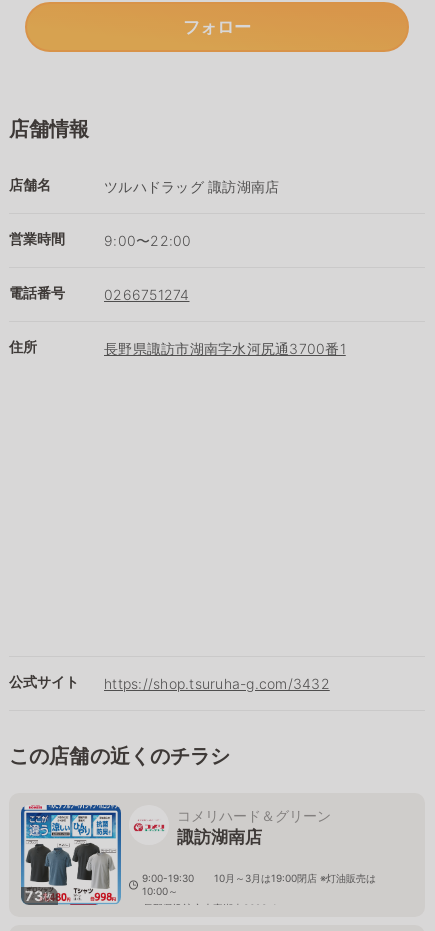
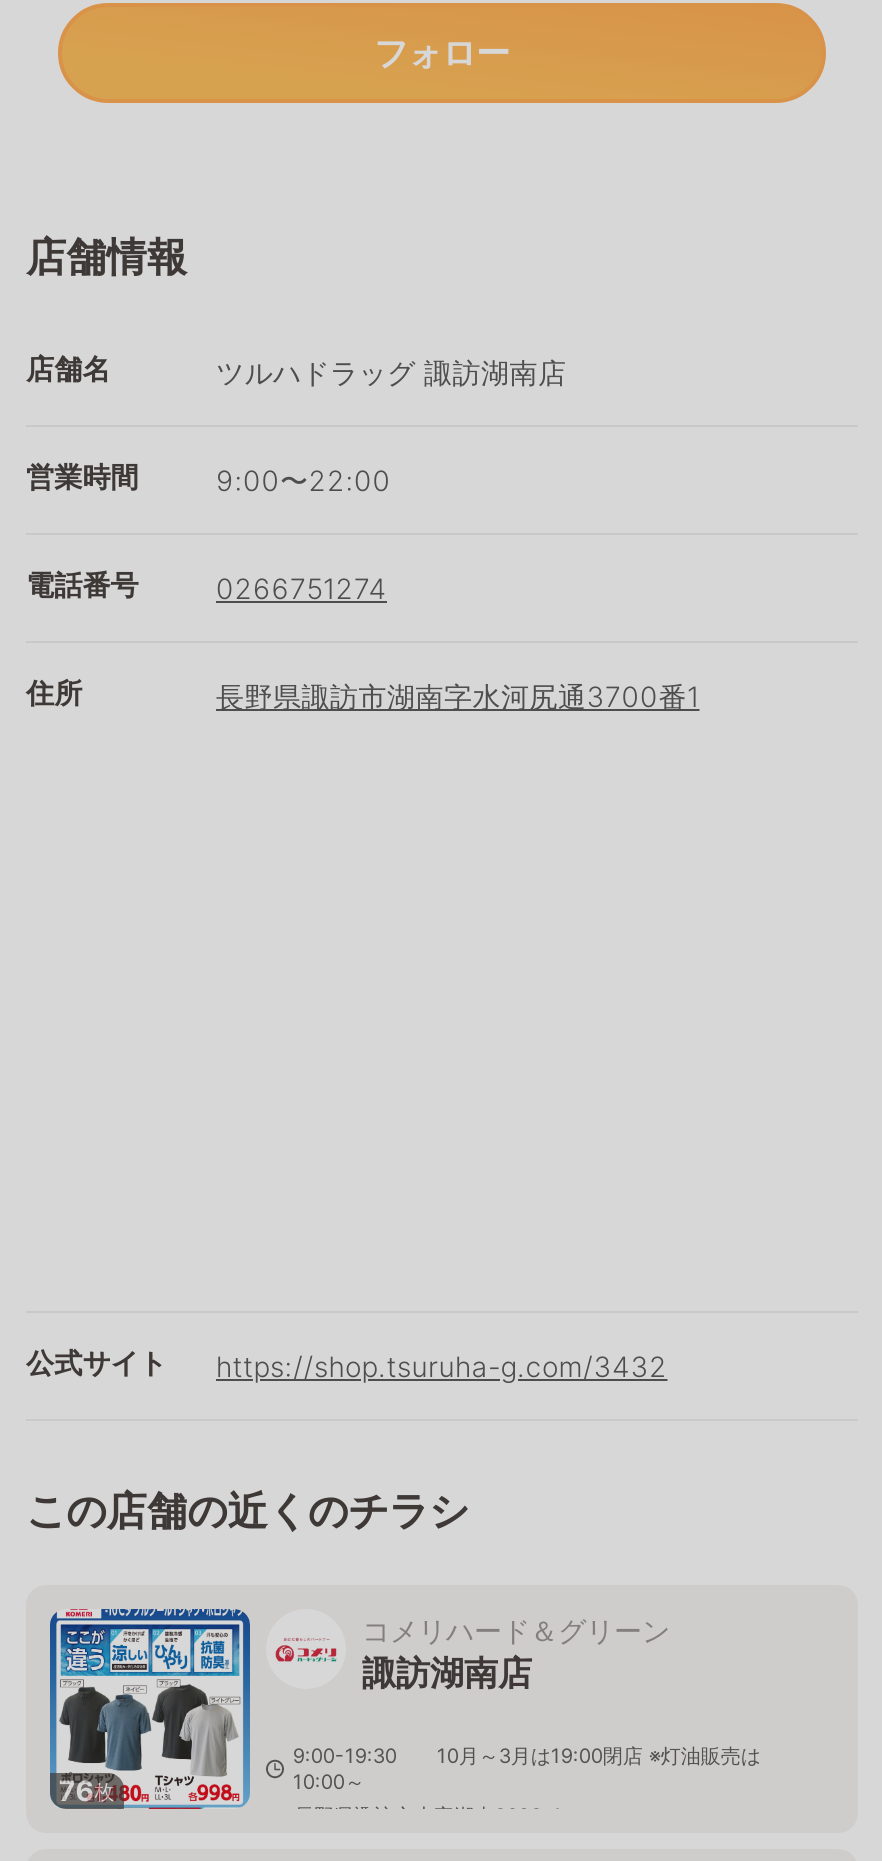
- 73枚
+ 76枚
